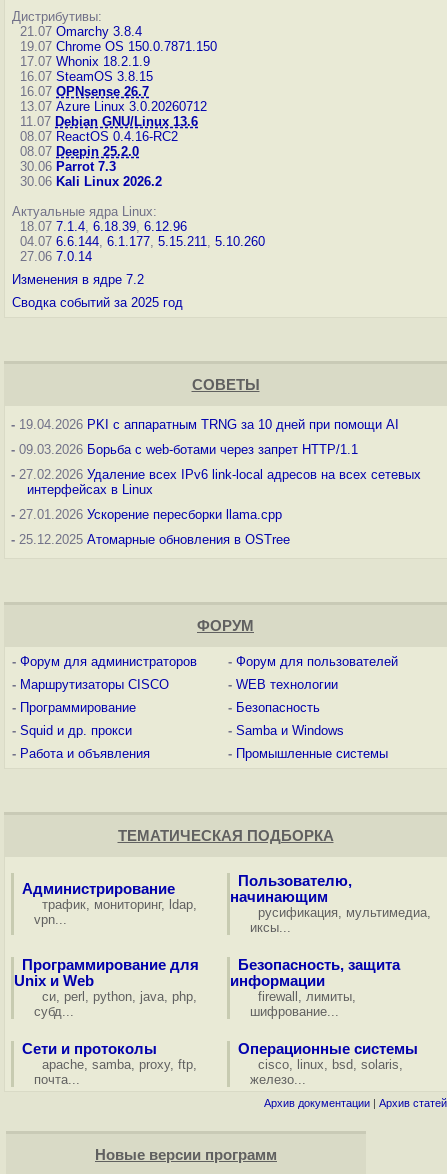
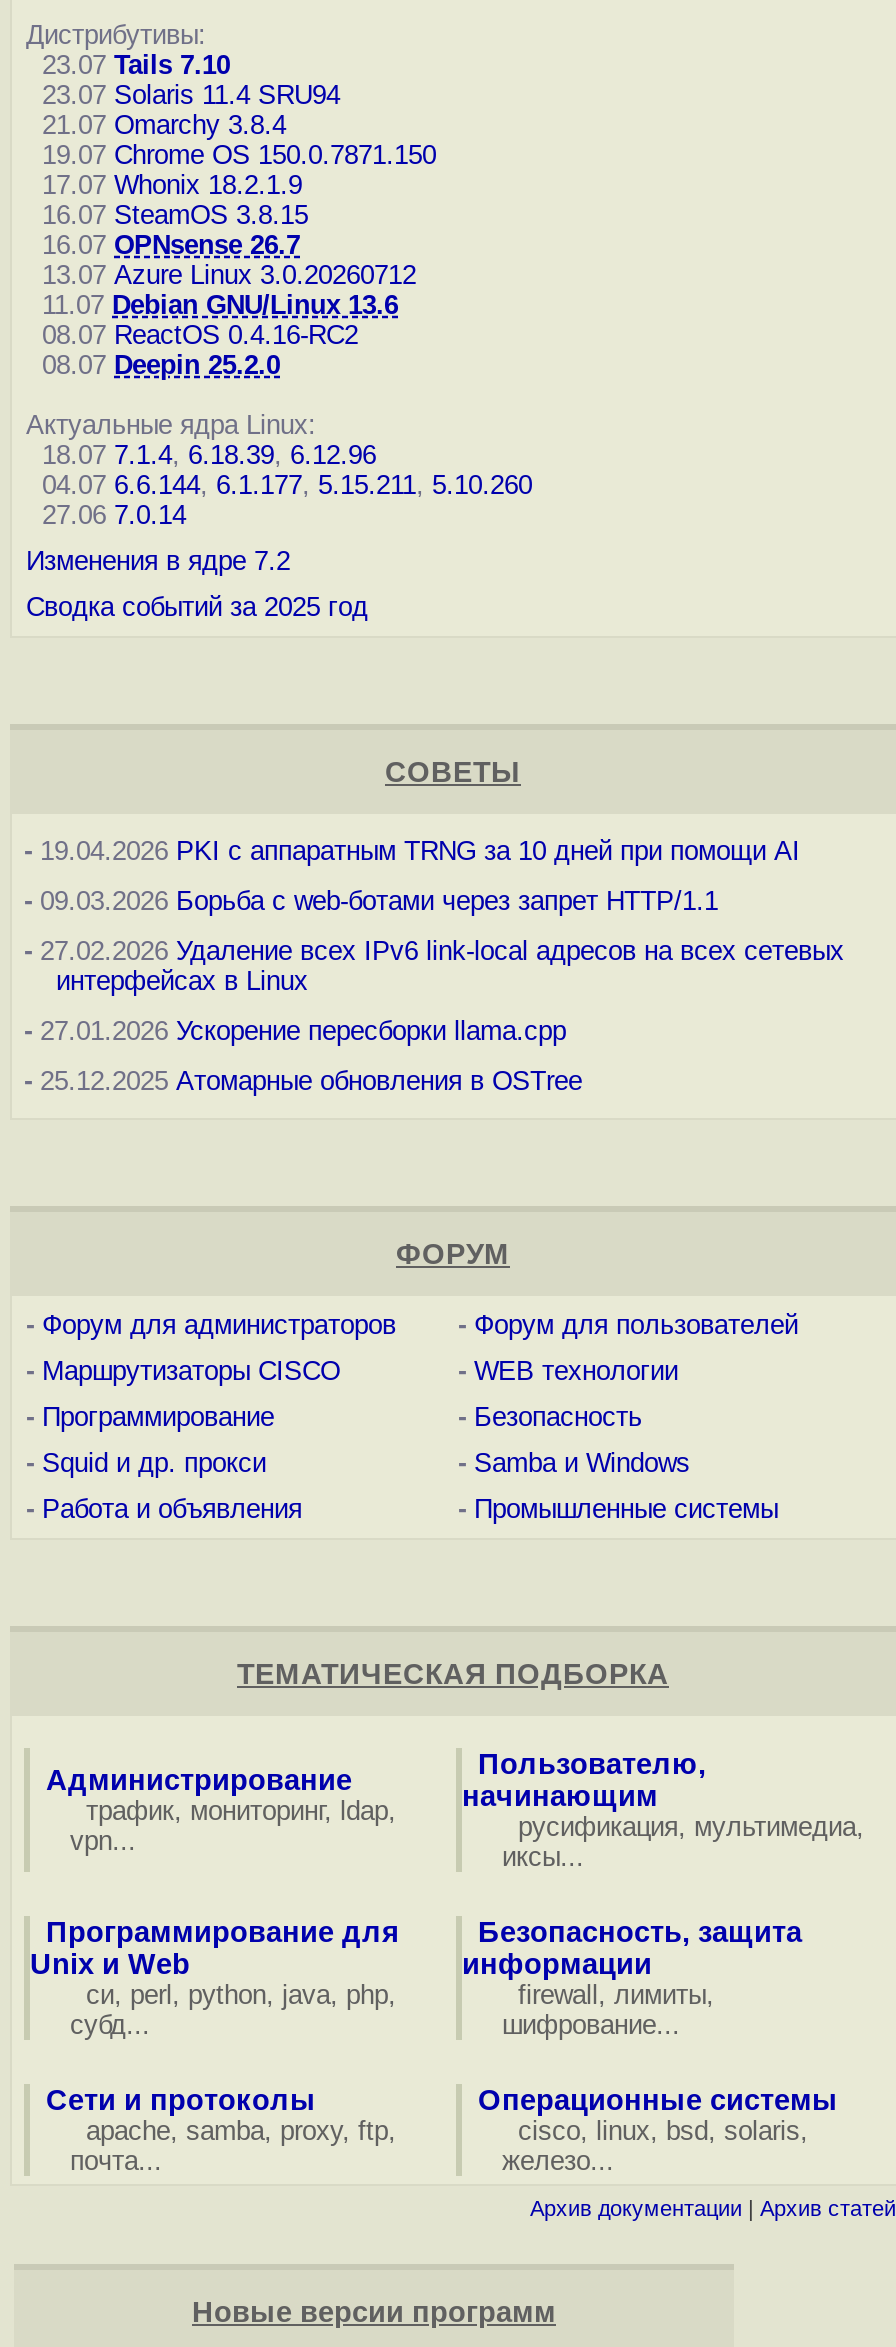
+ 23.07 Tails 7.10
+ 23.07 Solaris 11.4 SRU94

moved down: 21.07 Omarchy 3.8.4 | 19.07 Chrome OS 150.0.7871.150 | 17.07 Whonix 18.2.1.9 | ... | 08.07 ReactOS 0.4.16-RC2 | 08.07 Deepin 25.2.0

- 30.06 Parrot 7.3
- 30.06 Kali Linux 2026.2
